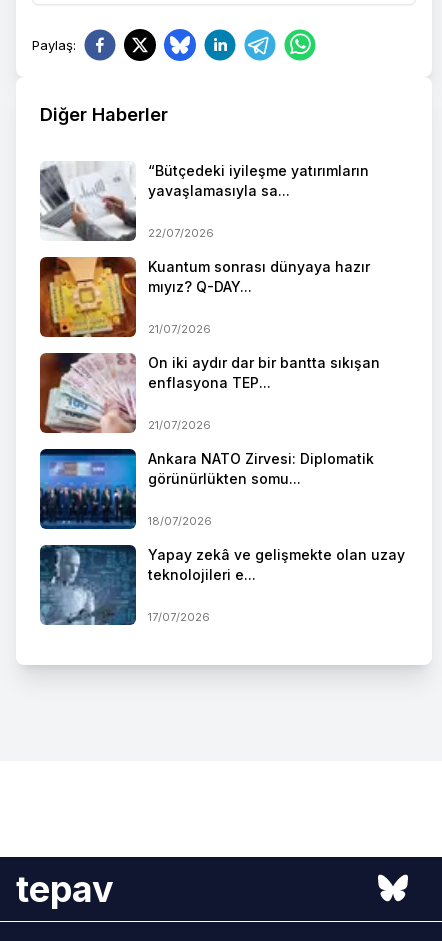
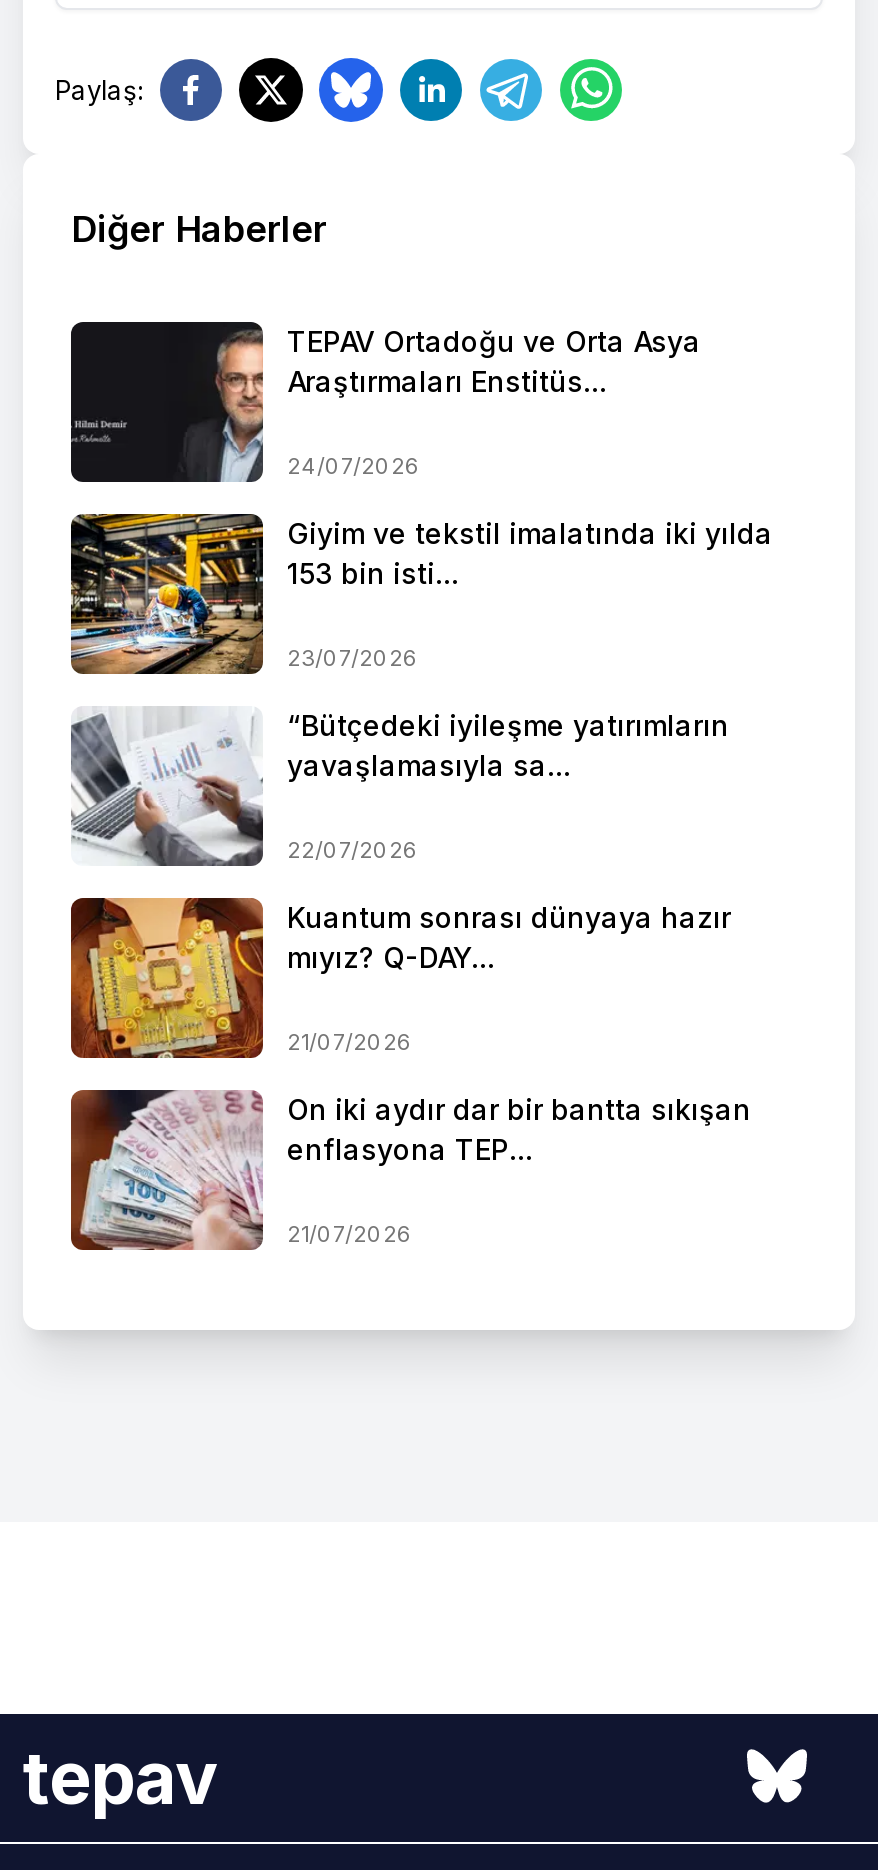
+ [image]
+ TEPAV Ortadoğu ve Orta Asya
+ Araştırmaları Enstitüs...
+ 24/07/2026
+ Giyim ve tekstil imalatında iki yılda
+ 153 bin isti...
+ 23/07/2026

+ [image]

moved down: [image] | “Bütçedeki iyileşme yatırımların | yavaşlamasıyla sa... | ... | enflasyona TEP... | 21/07/2026

- [image]
- Ankara NATO Zirvesi: Diplomatik
- görünürlükten somu...
- 18/07/2026
- Yapay zekâ ve gelişmekte olan uzay
- teknolojileri e...
- 17/07/2026

- [image]
